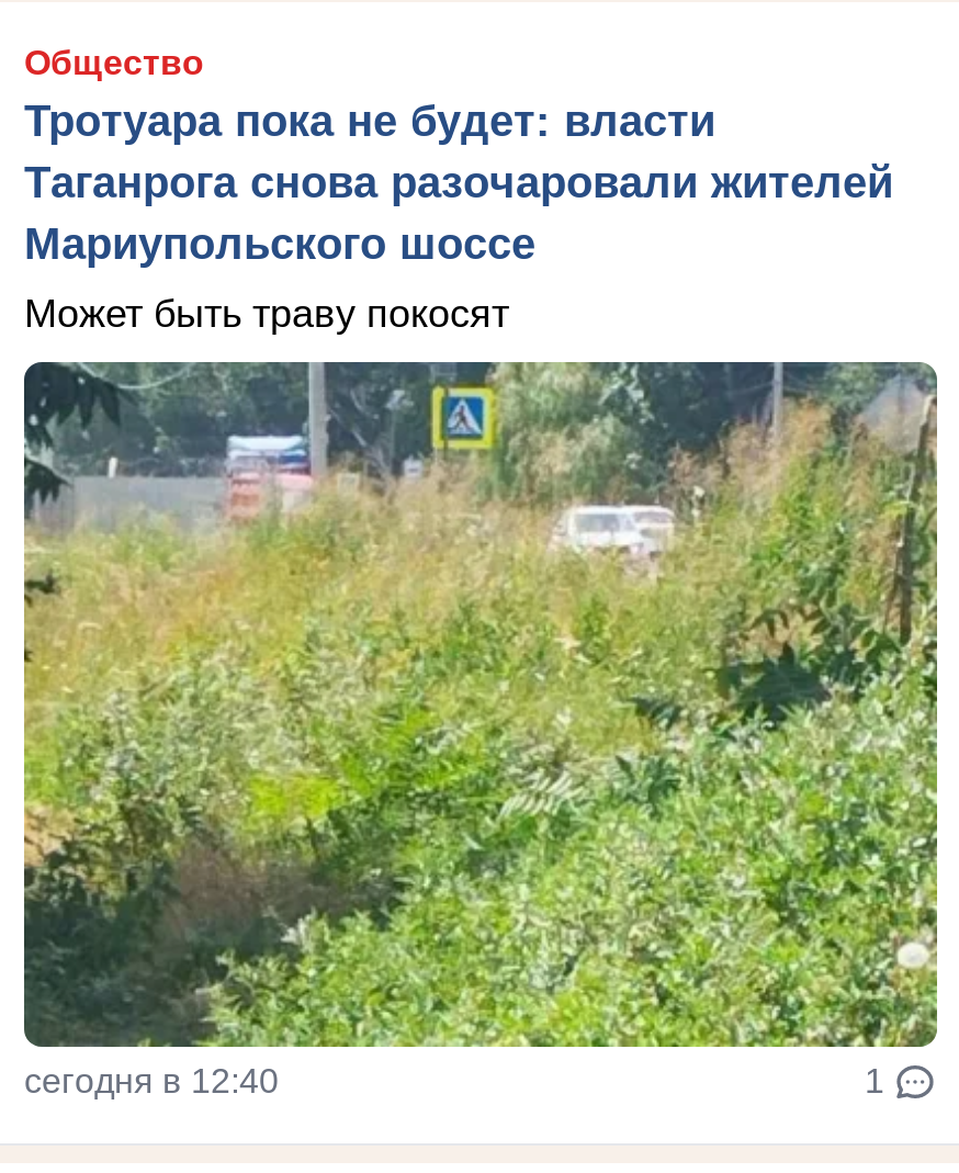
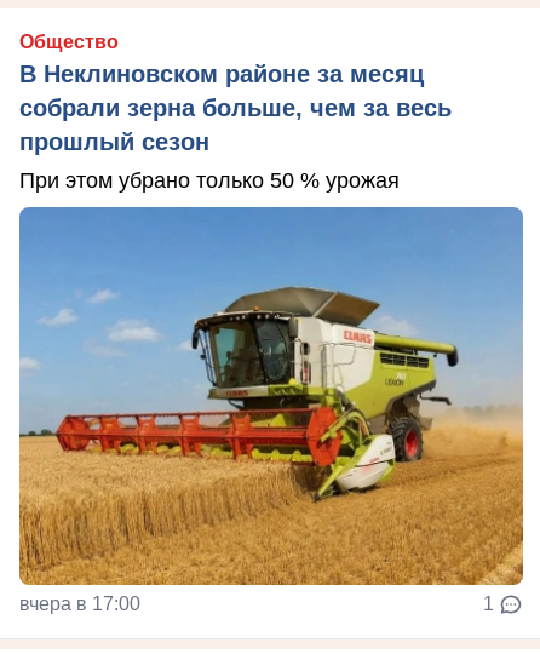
- Тротуара пока не будет: власти
- Таганрога снова разочаровали жителей
- Мариупольского шоссе
+ В Неклиновском районе за месяц
+ собрали зерна больше, чем за весь
+ прошлый сезон

- Может быть траву покосят
+ При этом убрано только 50 % урожая

- [image]
- сегодня в 12:40
+ [image]
+ вчера в 17:00
